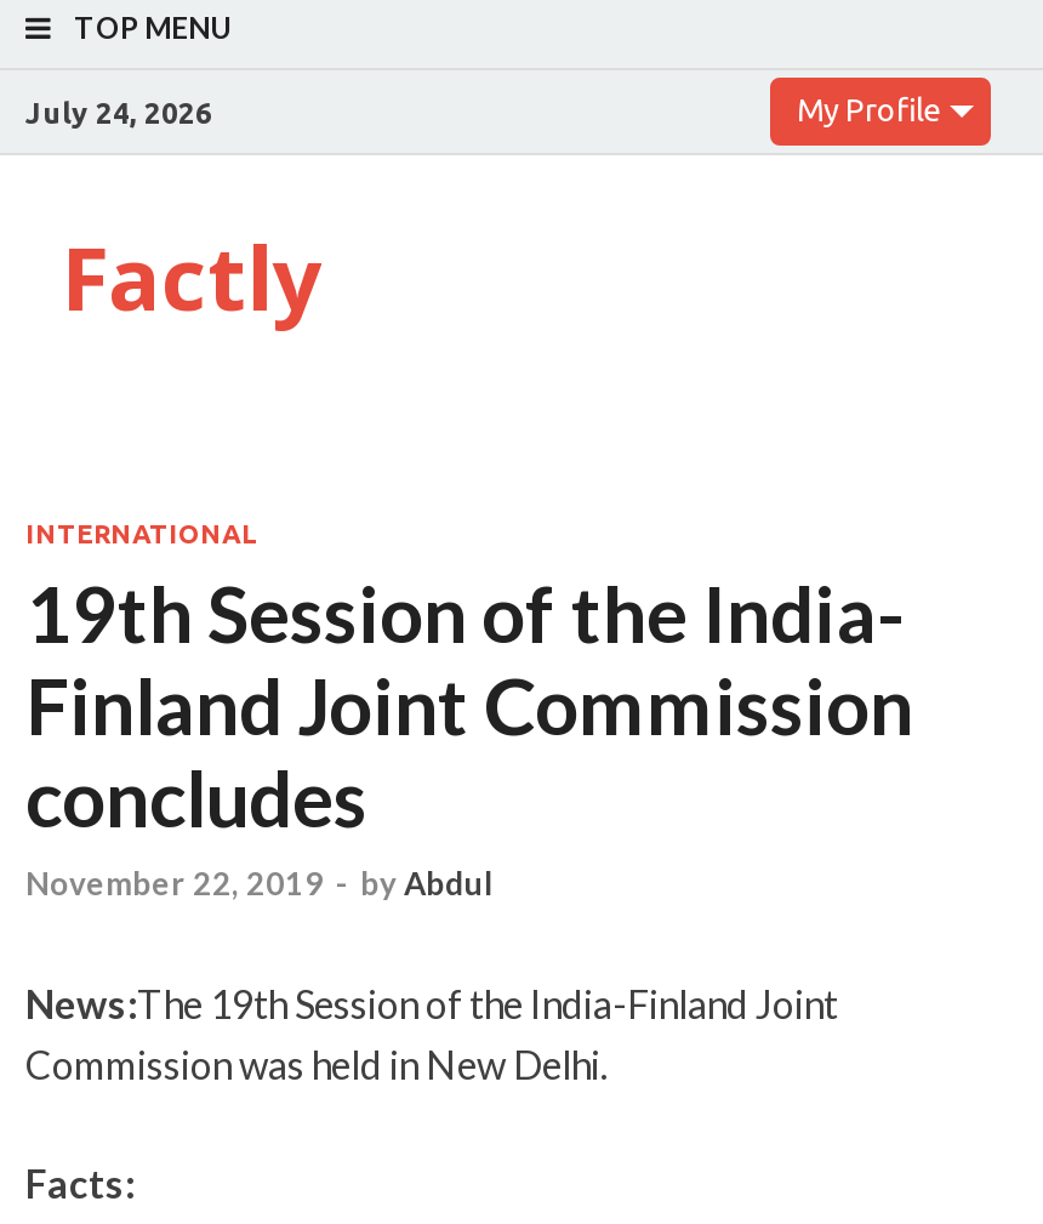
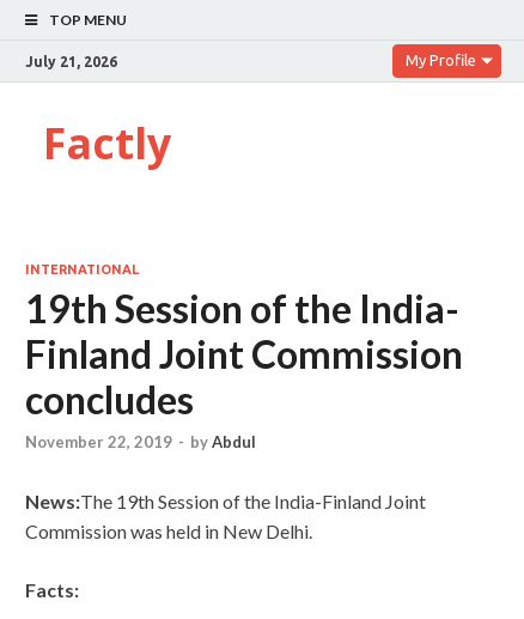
- July 24, 2026
+ July 21, 2026
